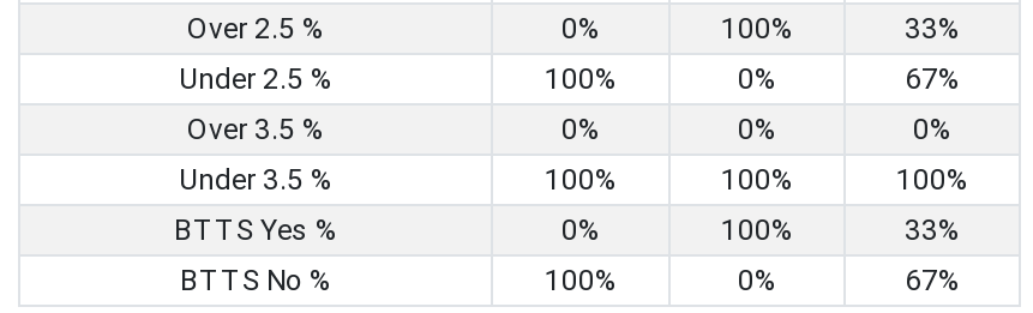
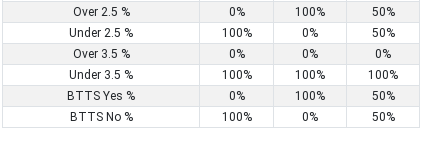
- 33%
+ 50%

- 67%
+ 50%

- 33%
+ 50%

- 67%
+ 50%
